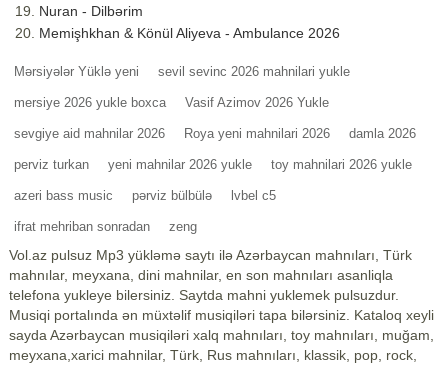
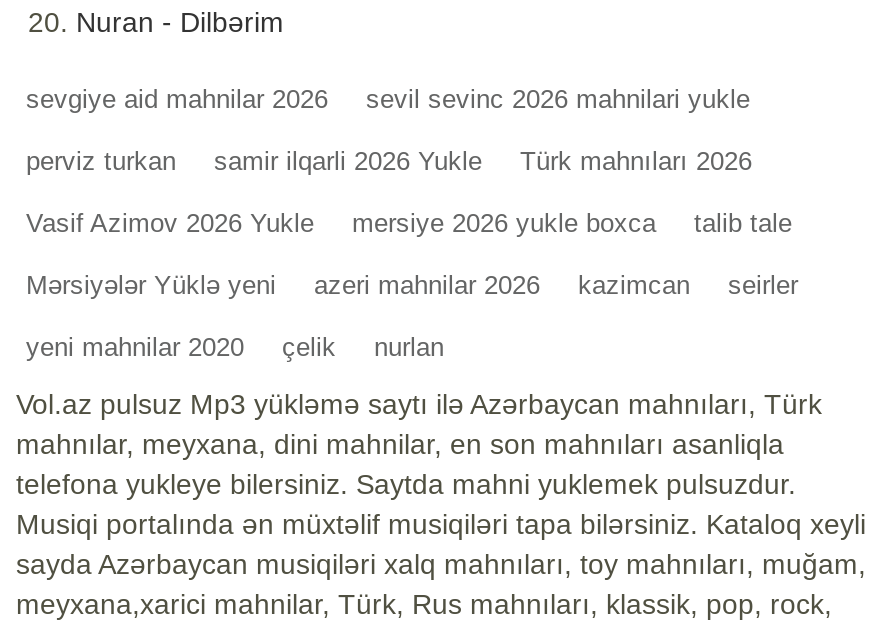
- Memişhkhan & Könül Aliyeva - Ambulance 2026
+ samir ilqarli 2026 Yukle
+ Türk mahnıları 2026
+ talib tale

moved down: sevil sevinc 2026 mahnilari yukle | mersiye 2026 yukle boxca | Vasif Azimov 2026 Yukle | sevgiye aid mahnilar 2026

moved down: Mərsiyələr Yüklə yeni

- Roya yeni mahnilari 2026
- damla 2026
- yeni mahnilar 2026 yukle
- toy mahnilari 2026 yukle
- azeri bass music
- pərviz bülbülə
- lvbel c5
- ifrat mehriban sonradan
- zeng
+ azeri mahnilar 2026
+ kazimcan
+ seirler
+ yeni mahnilar 2020
+ çelik
+ nurlan

moved up: perviz turkan
